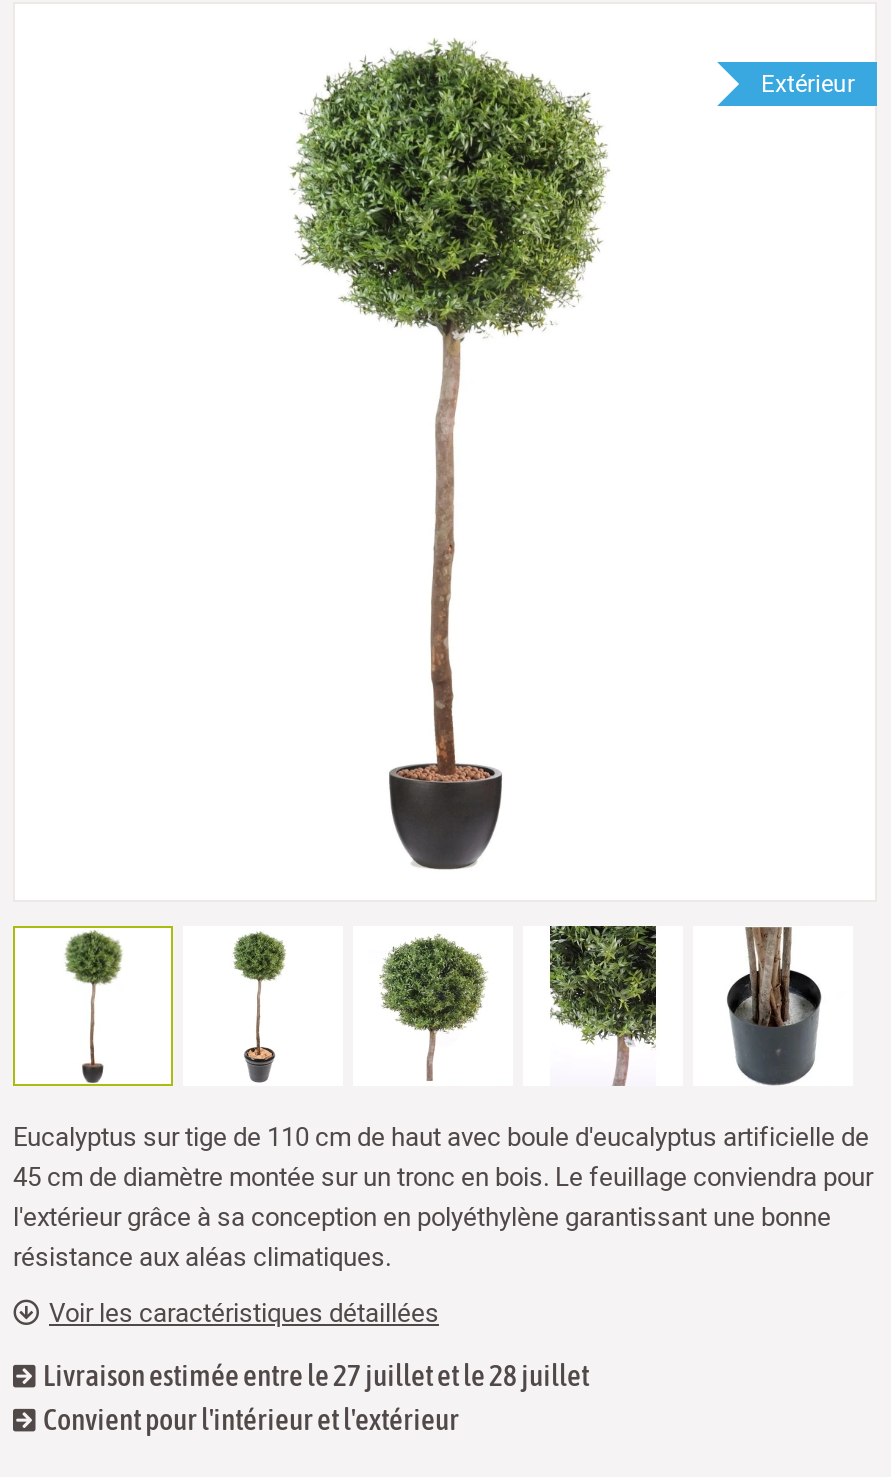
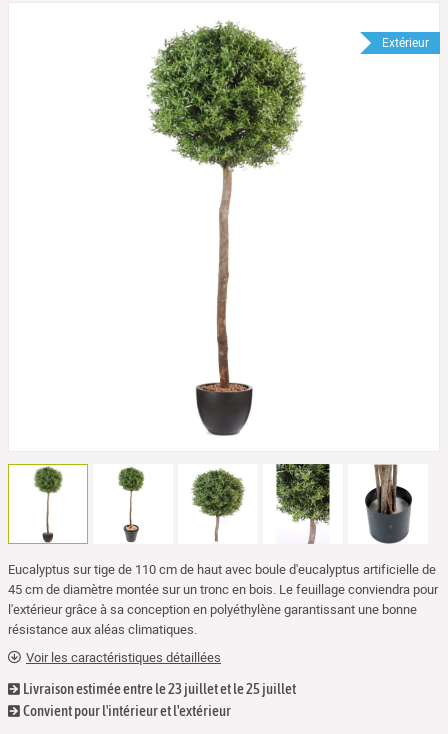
- Livraison estimée entre le 27 juillet et le 28 juillet
+ Livraison estimée entre le 23 juillet et le 25 juillet
